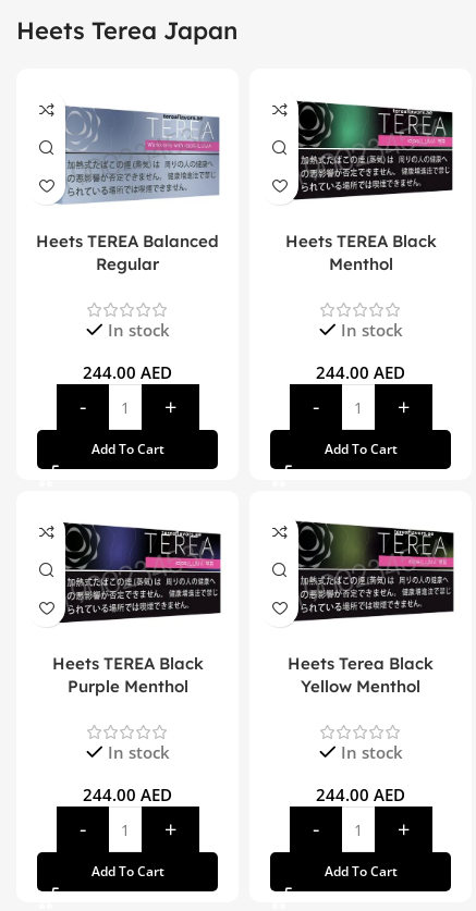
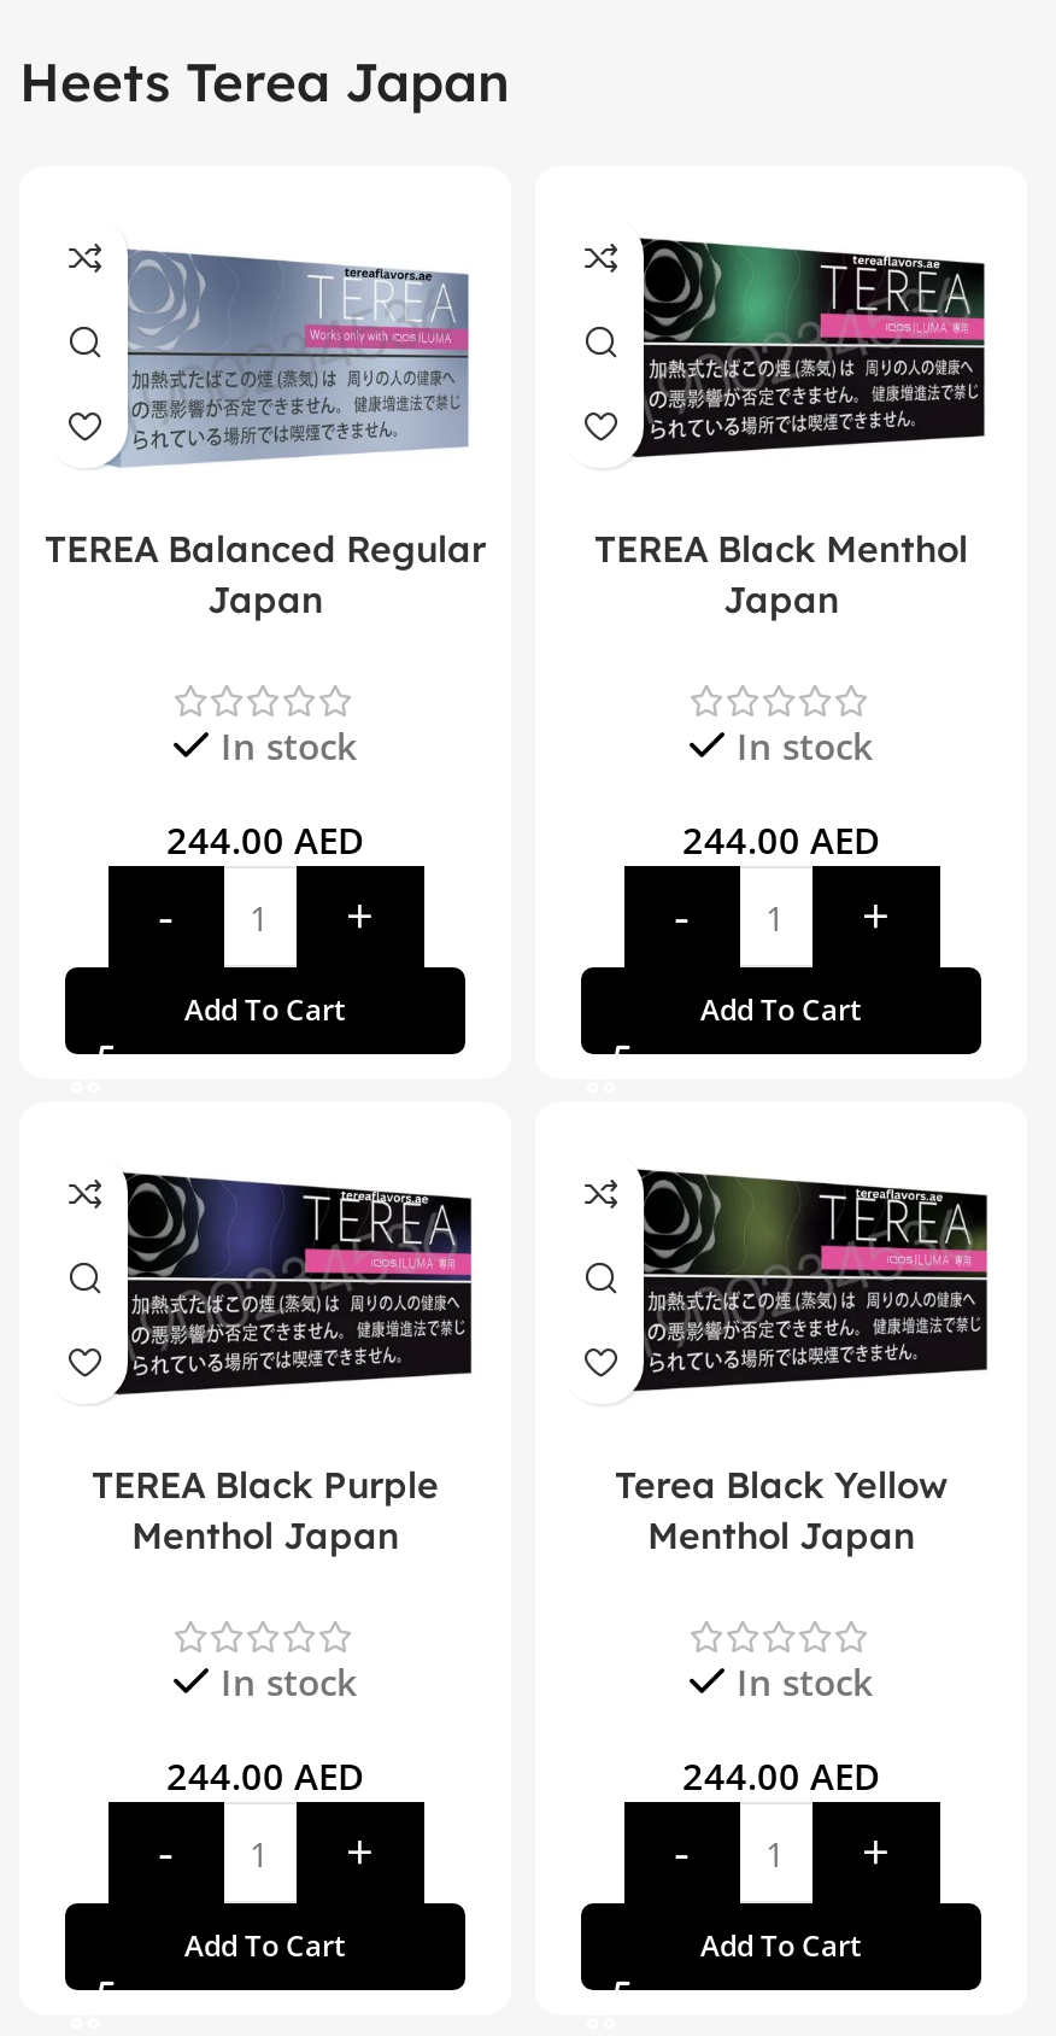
- Heets TEREA Balanced
- Regular
+ TEREA Balanced Regular
+ Japan

- Heets TEREA Black
- Menthol
+ TEREA Black Menthol
+ Japan

- Heets TEREA Black
- Purple Menthol
+ TEREA Black Purple
+ Menthol Japan

- Heets Terea Black
- Yellow Menthol
+ Terea Black Yellow
+ Menthol Japan
